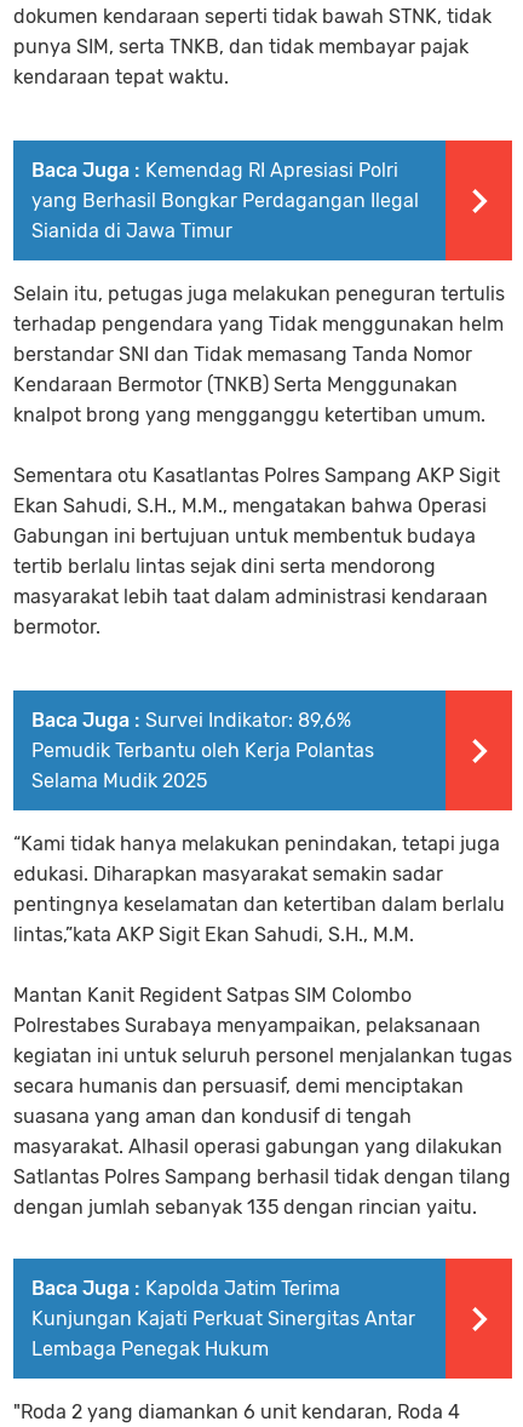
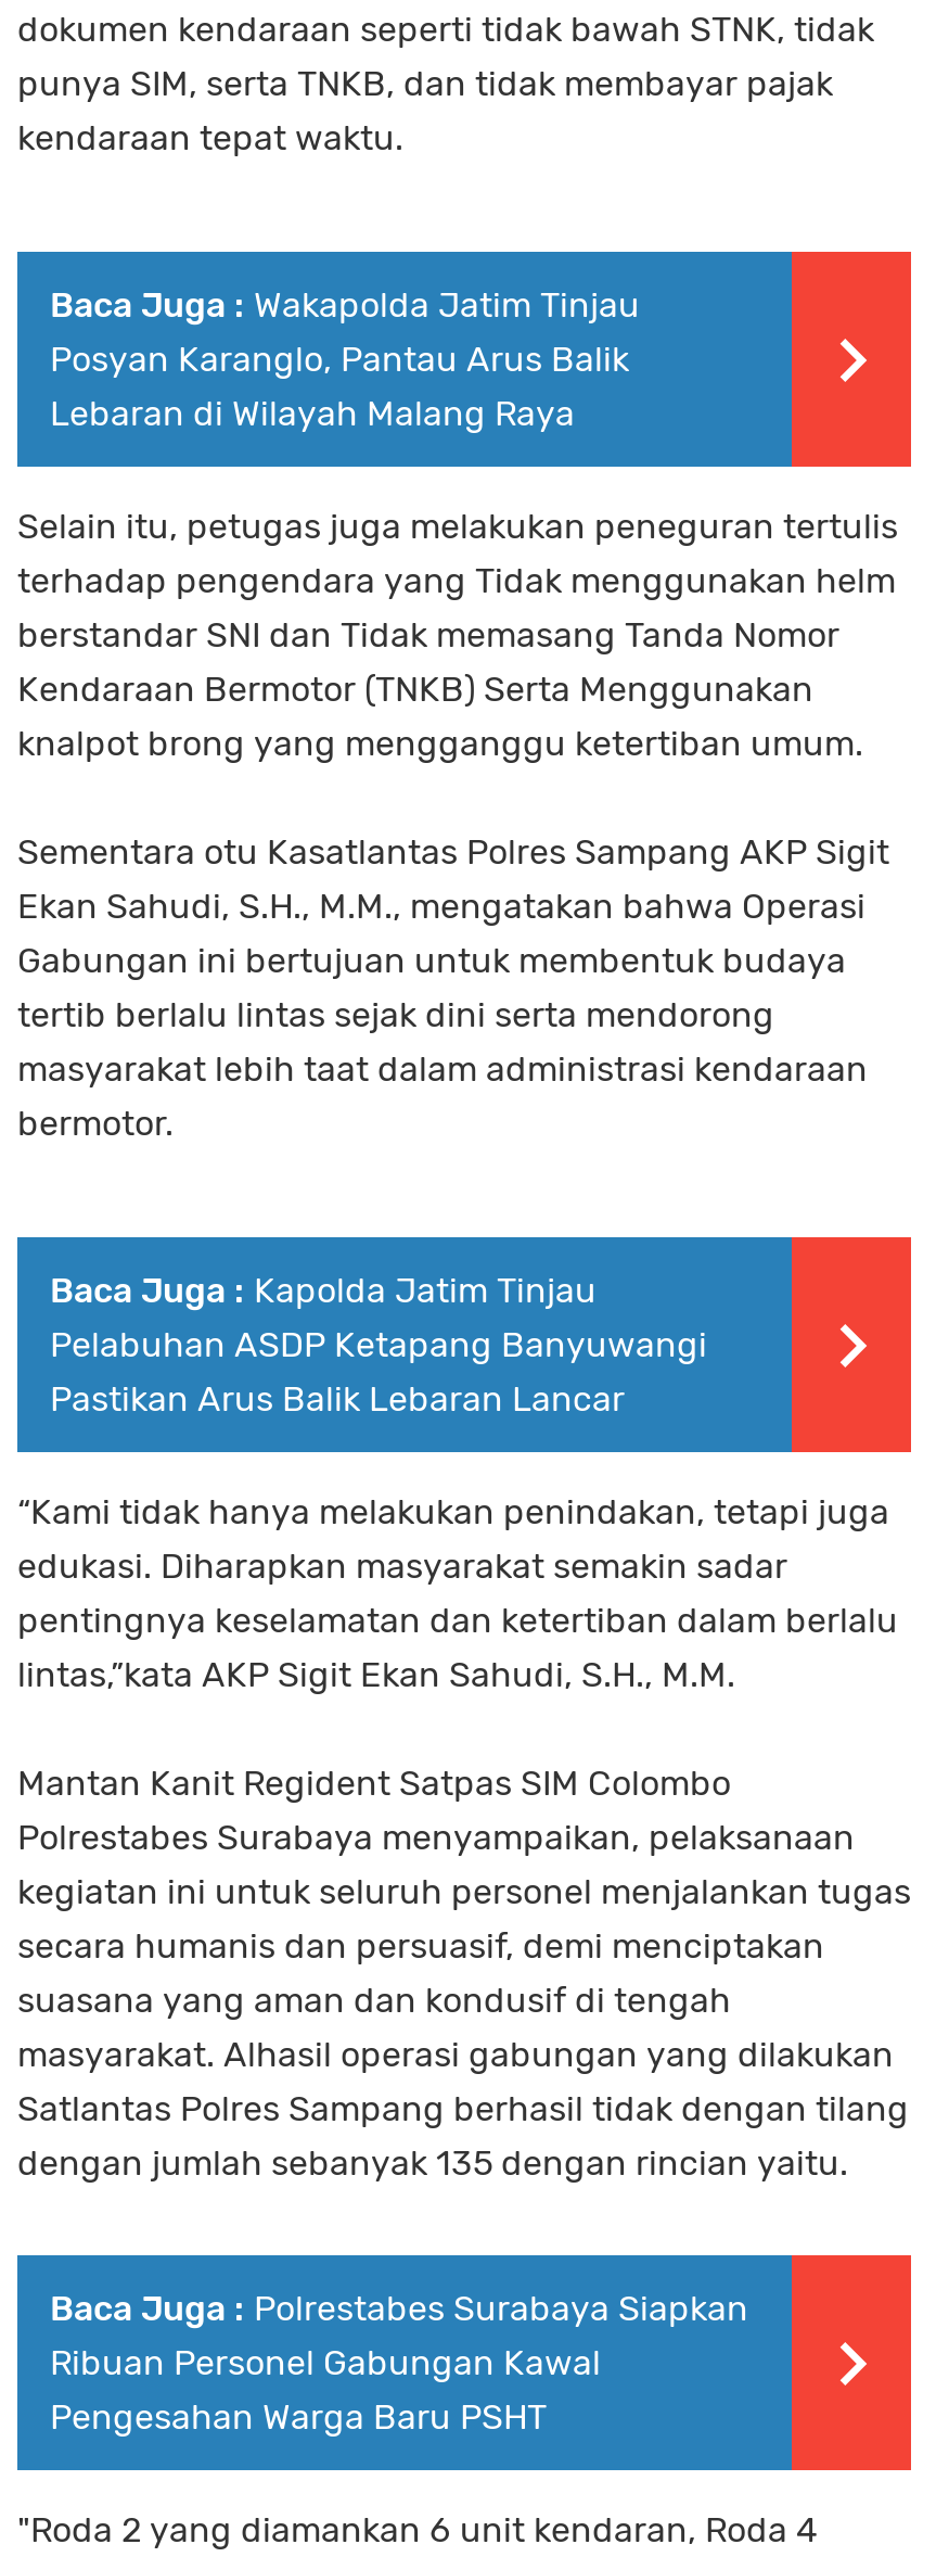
- Baca Juga : Kemendag RI Apresiasi Polri
- yang Berhasil Bongkar Perdagangan Ilegal
- Sianida di Jawa Timur
+ Baca Juga : Wakapolda Jatim Tinjau
+ Posyan Karanglo, Pantau Arus Balik
+ Lebaran di Wilayah Malang Raya

- Baca Juga : Survei Indikator: 89,6%
- Pemudik Terbantu oleh Kerja Polantas
- Selama Mudik 2025
+ Baca Juga : Kapolda Jatim Tinjau
+ Pelabuhan ASDP Ketapang Banyuwangi
+ Pastikan Arus Balik Lebaran Lancar

- Baca Juga : Kapolda Jatim Terima
- Kunjungan Kajati Perkuat Sinergitas Antar
- Lembaga Penegak Hukum
+ Baca Juga : Polrestabes Surabaya Siapkan
+ Ribuan Personel Gabungan Kawal
+ Pengesahan Warga Baru PSHT
